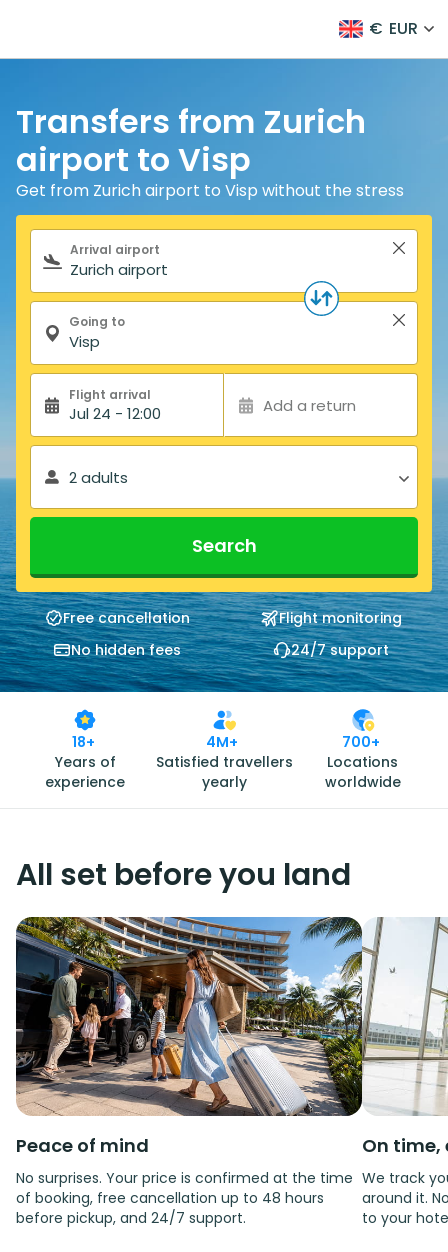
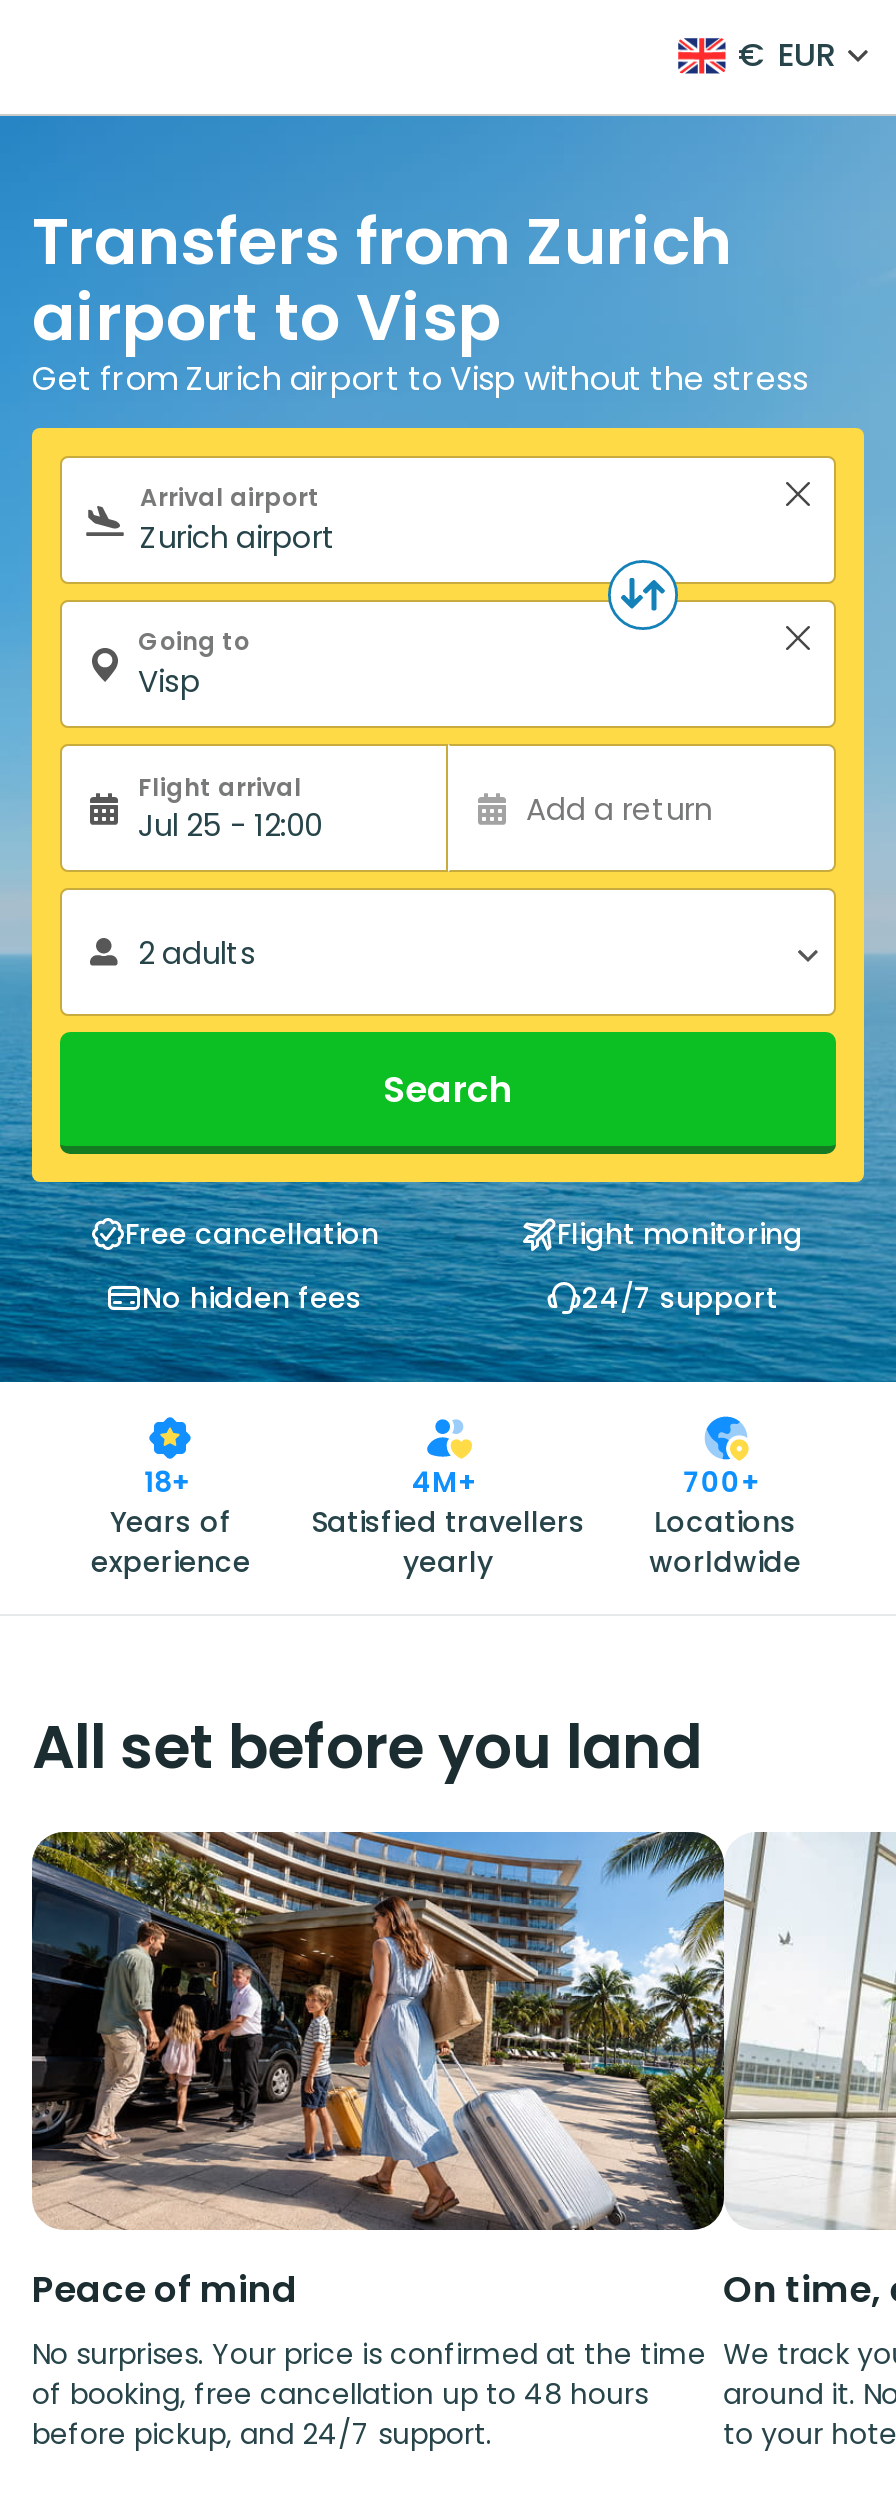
- Jul 24 - 12:00
+ Jul 25 - 12:00
